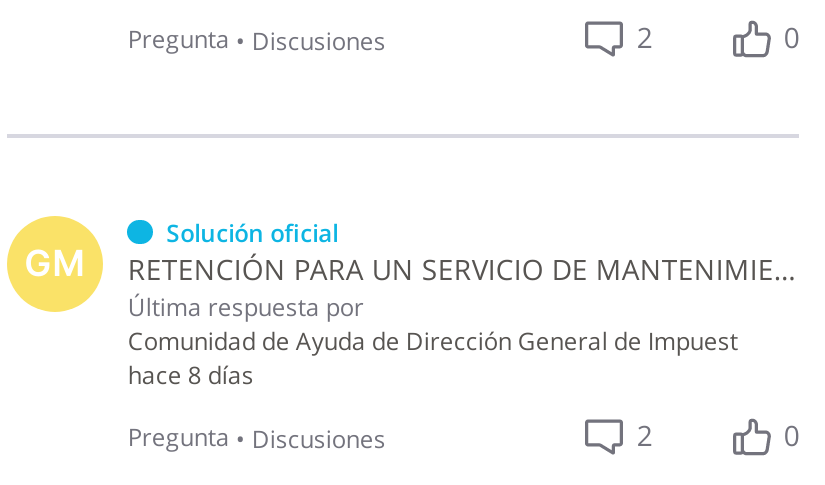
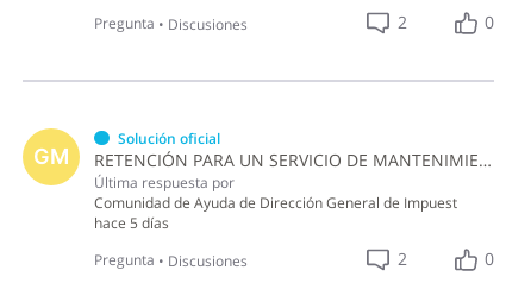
- hace 8 días
+ hace 5 días
